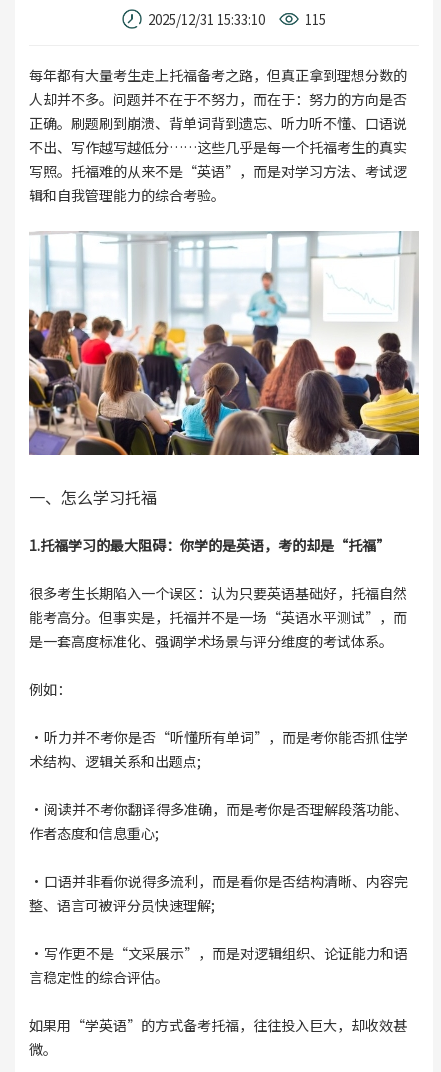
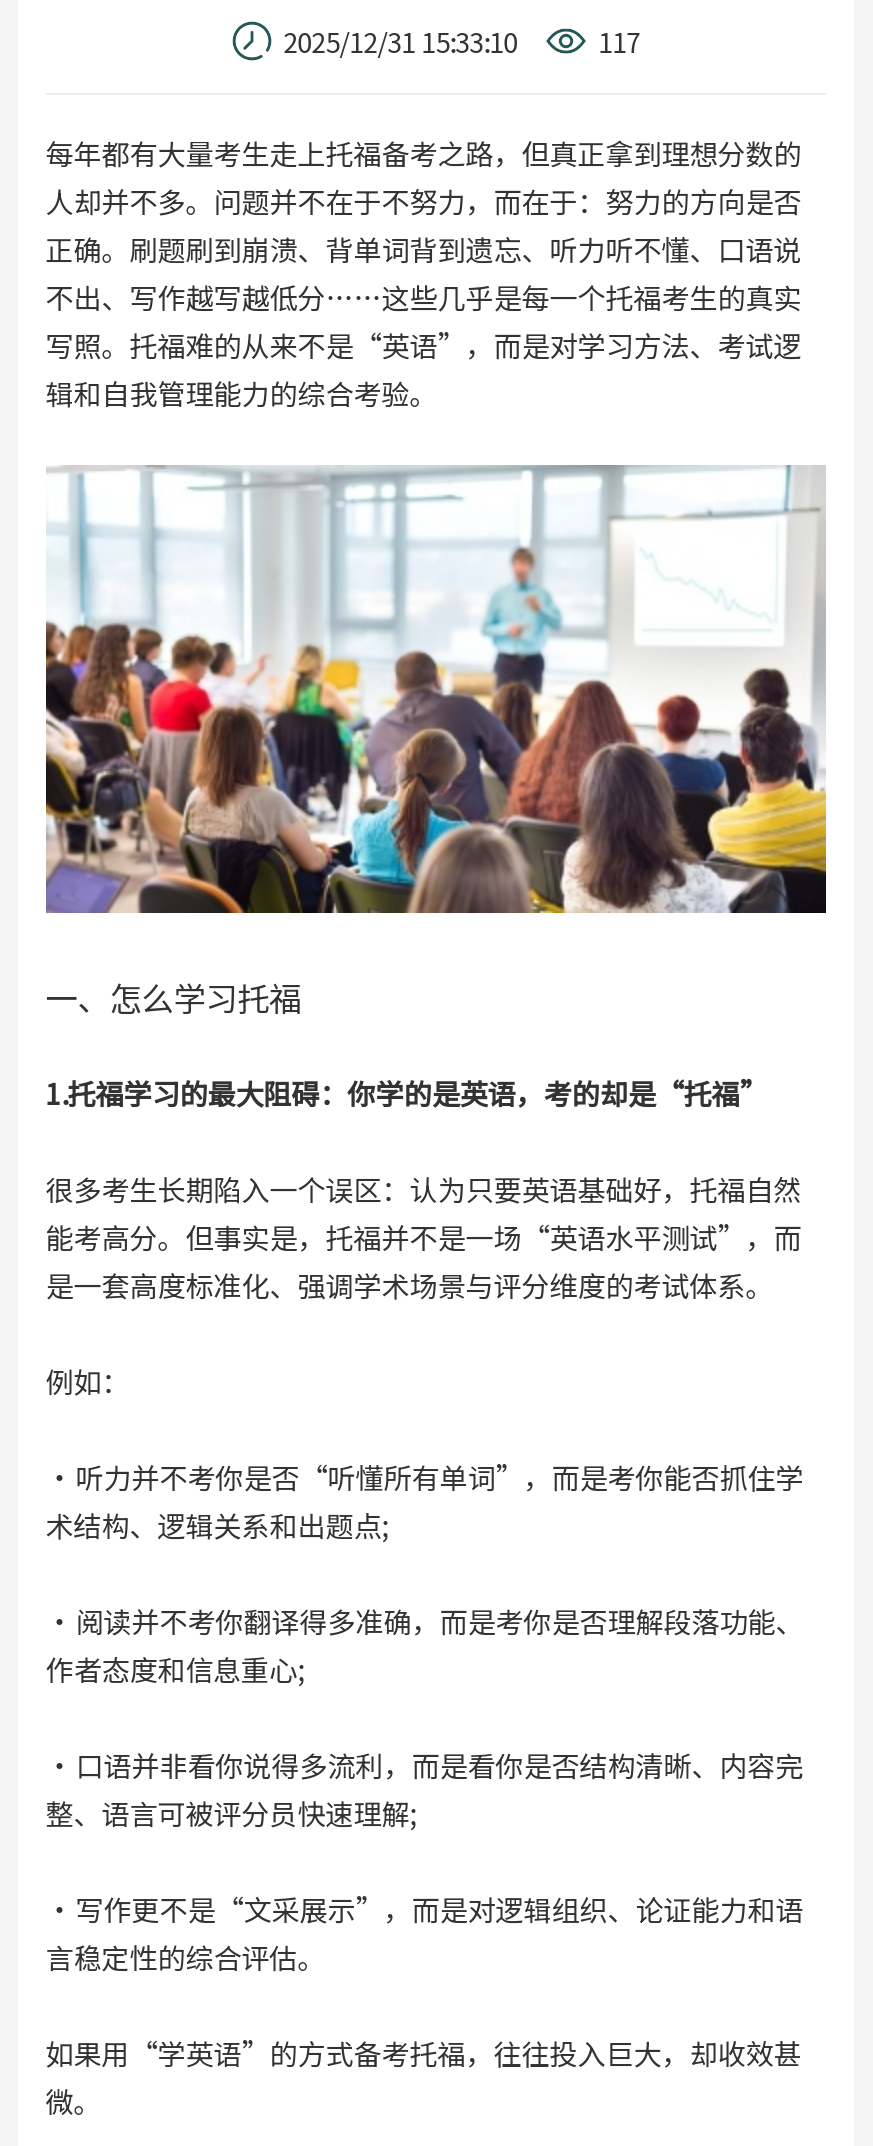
- 115
+ 117
